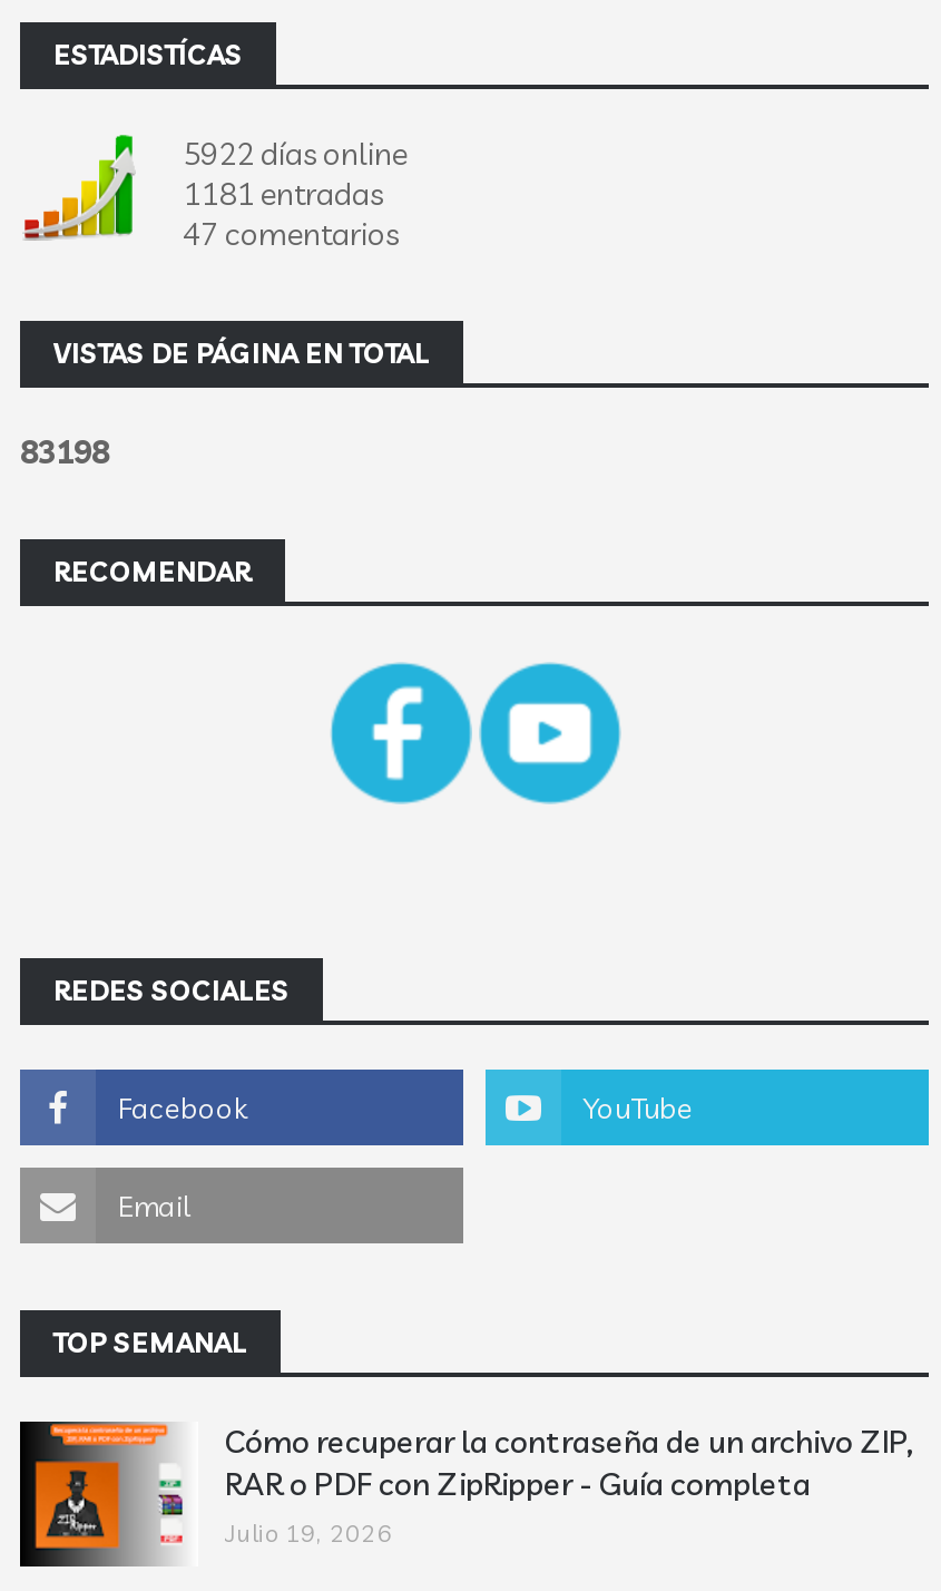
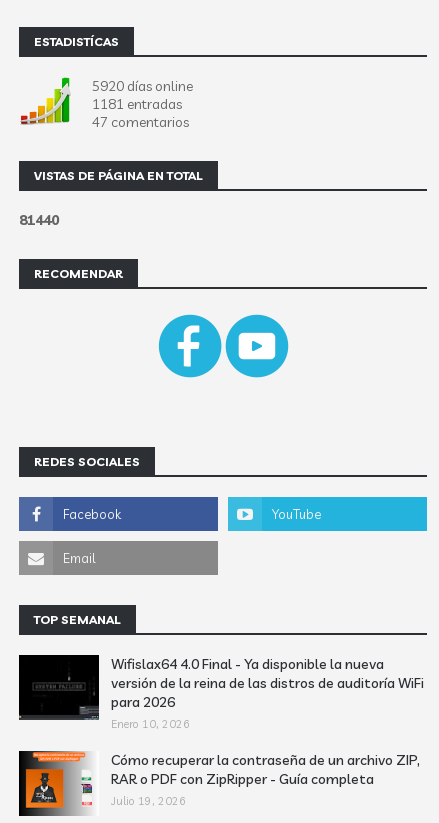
- 5922 días online
+ 5920 días online

- 83198
+ 81440

+ [image]
+ Wifislax64 4.0 Final - Ya disponible la nueva
+ versión de la reina de las distros de auditoría WiFi
+ para 2026
+ Enero 10, 2026
